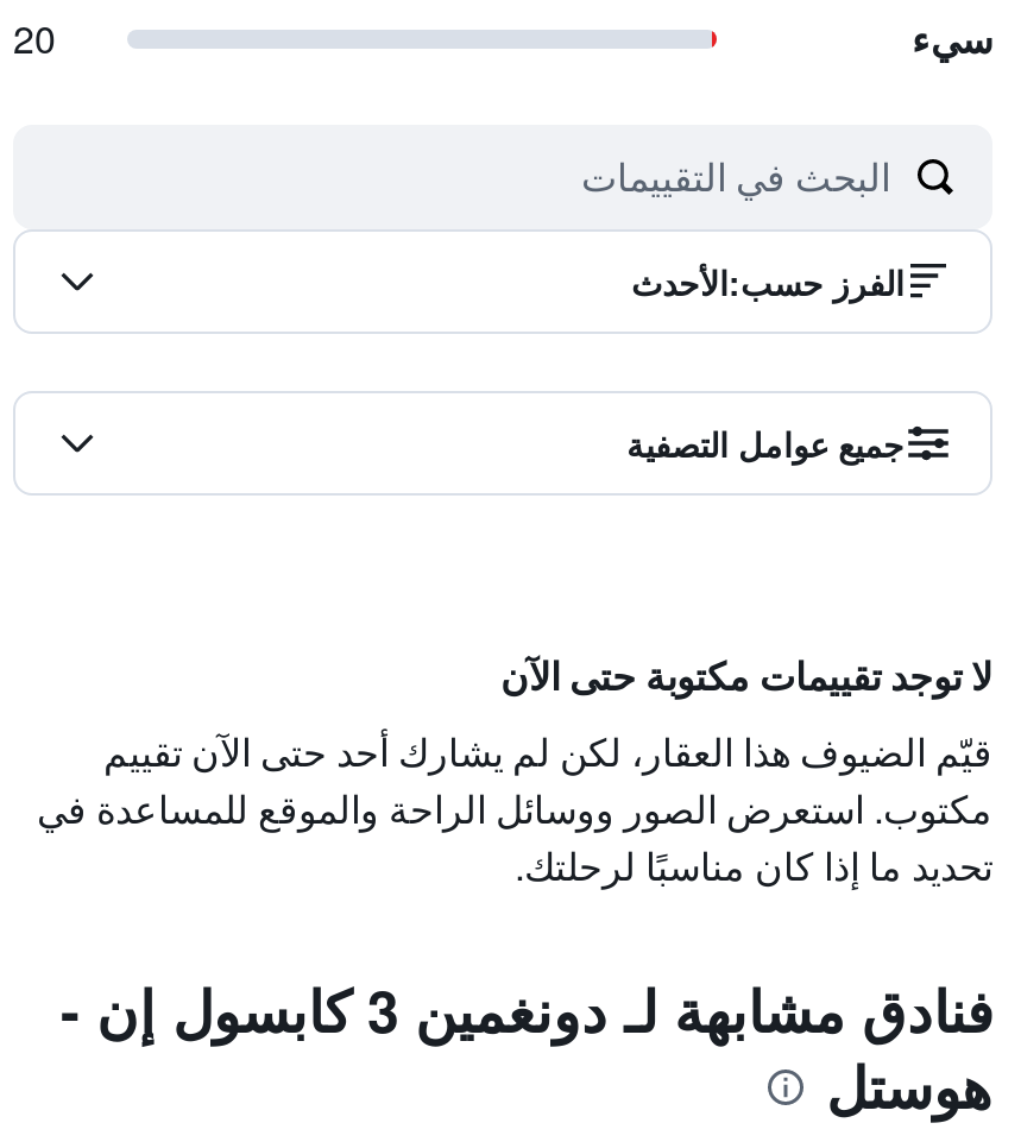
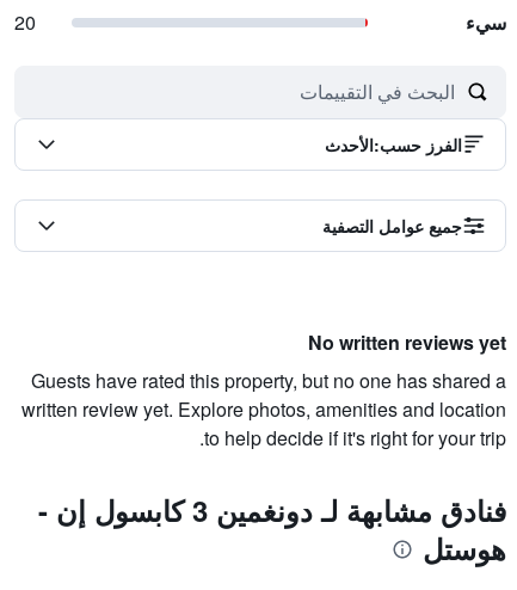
- لا توجد تقييمات مكتوبة حتى الآن
- قيّم الضيوف هذا العقار، لكن لم يشارك أحد حتى الآن تقييم
- مكتوب. استعرض الصور ووسائل الراحة والموقع للمساعدة في
- تحديد ما إذا كان مناسبًا لرحلتك.
+ No written reviews yet
+ Guests have rated this property, but no one has shared a
+ written review yet. Explore photos, amenities and location
+ to help decide if it's right for your trip.
